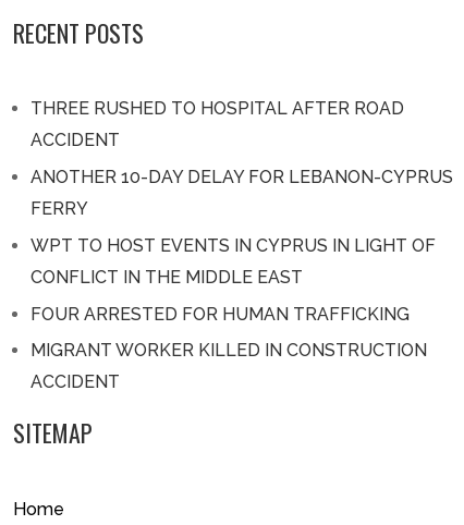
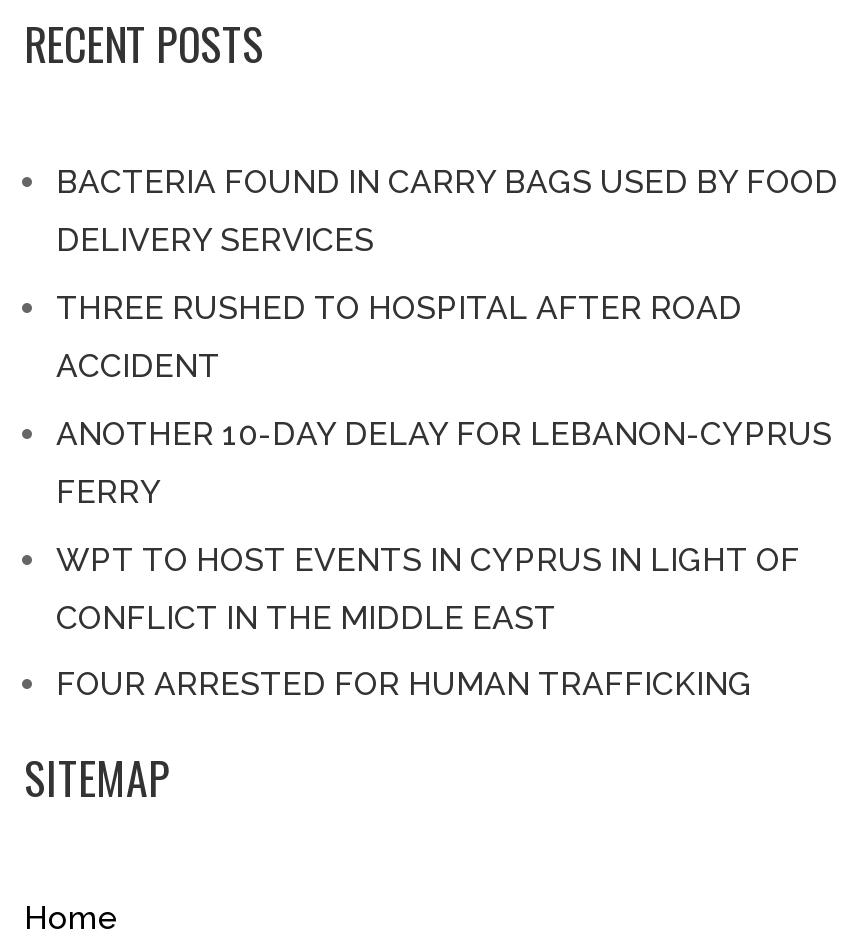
+ BACTERIA FOUND IN CARRY BAGS USED BY FOOD
+ DELIVERY SERVICES

moved down: THREE RUSHED TO HOSPITAL AFTER ROAD | ACCIDENT | ANOTHER 10-DAY DELAY FOR LEBANON-CYPRUS | FERRY | WPT TO HOST EVENTS IN CYPRUS IN LIGHT OF | CONFLICT IN THE MIDDLE EAST | FOUR ARRESTED FOR HUMAN TRAFFICKING

- MIGRANT WORKER KILLED IN CONSTRUCTION
- ACCIDENT
